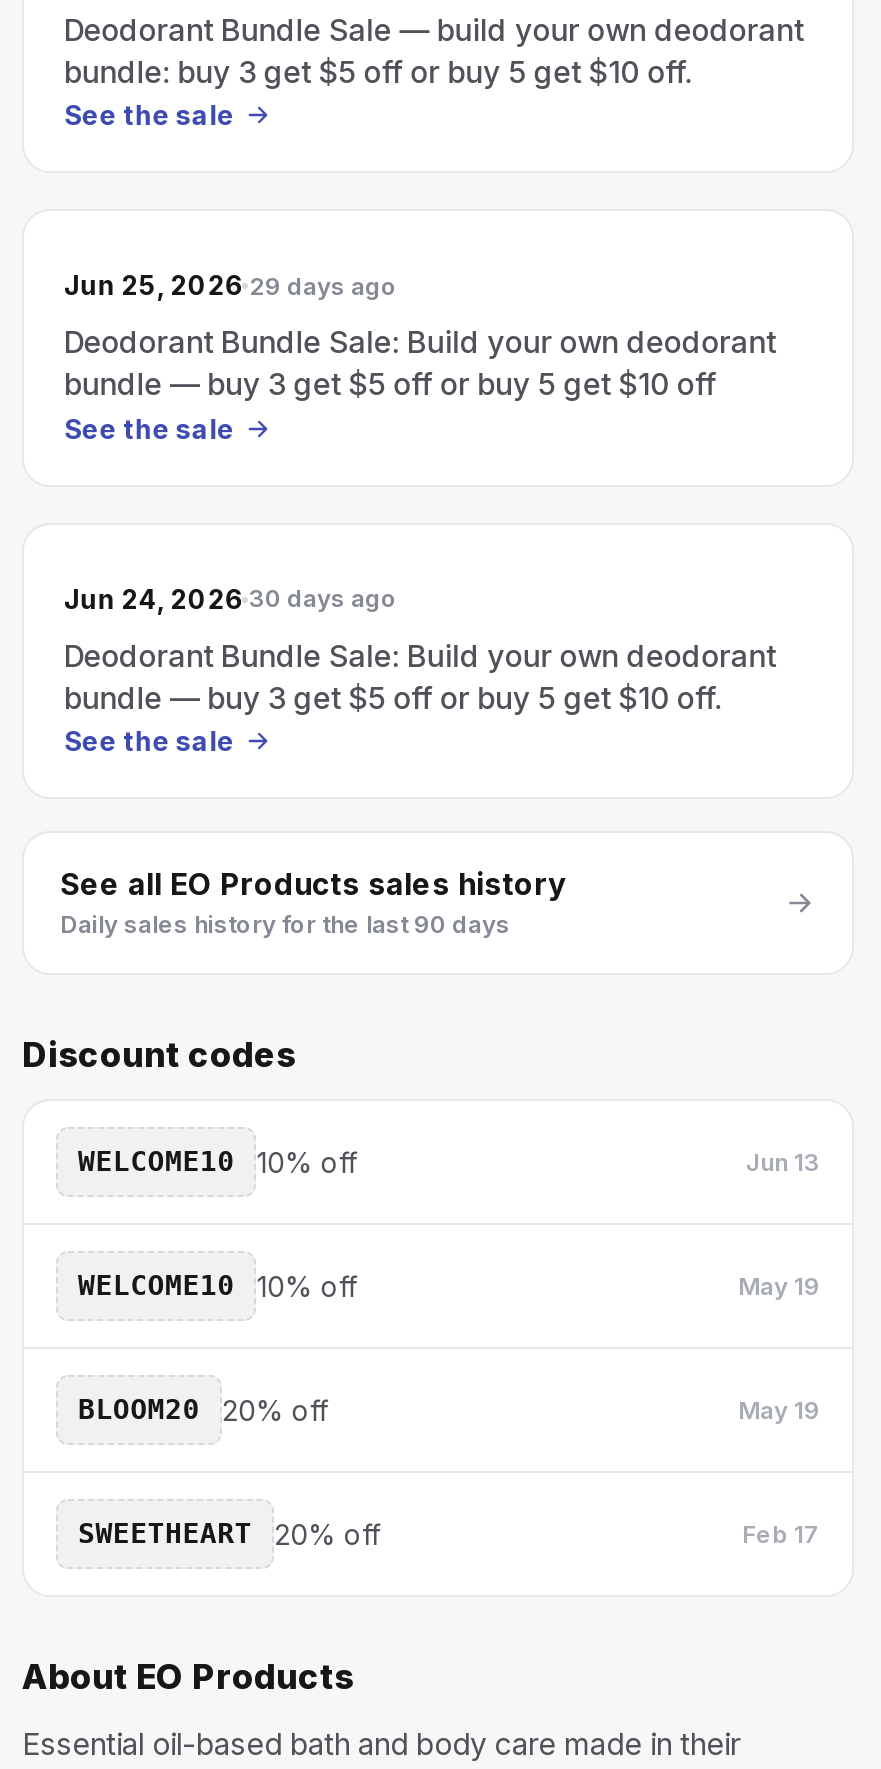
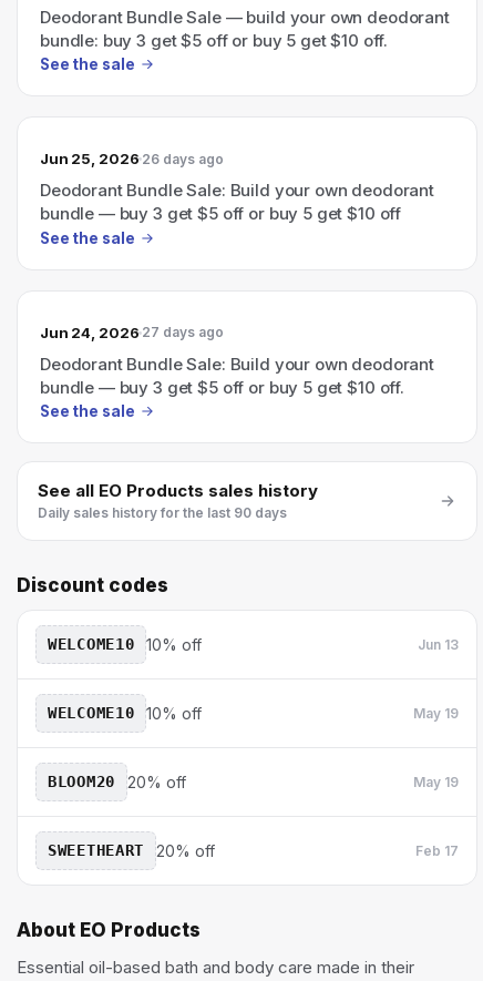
- Jun 25, 2026 29 days ago
+ Jun 25, 2026 26 days ago

- Jun 24, 2026 30 days ago
+ Jun 24, 2026 27 days ago
